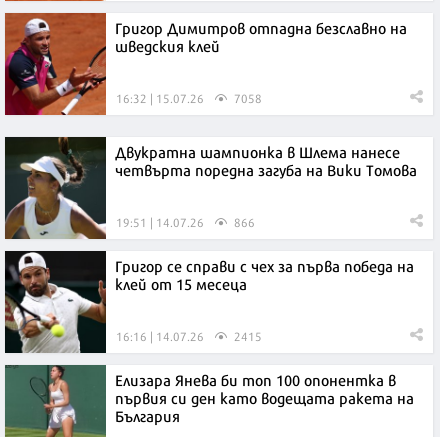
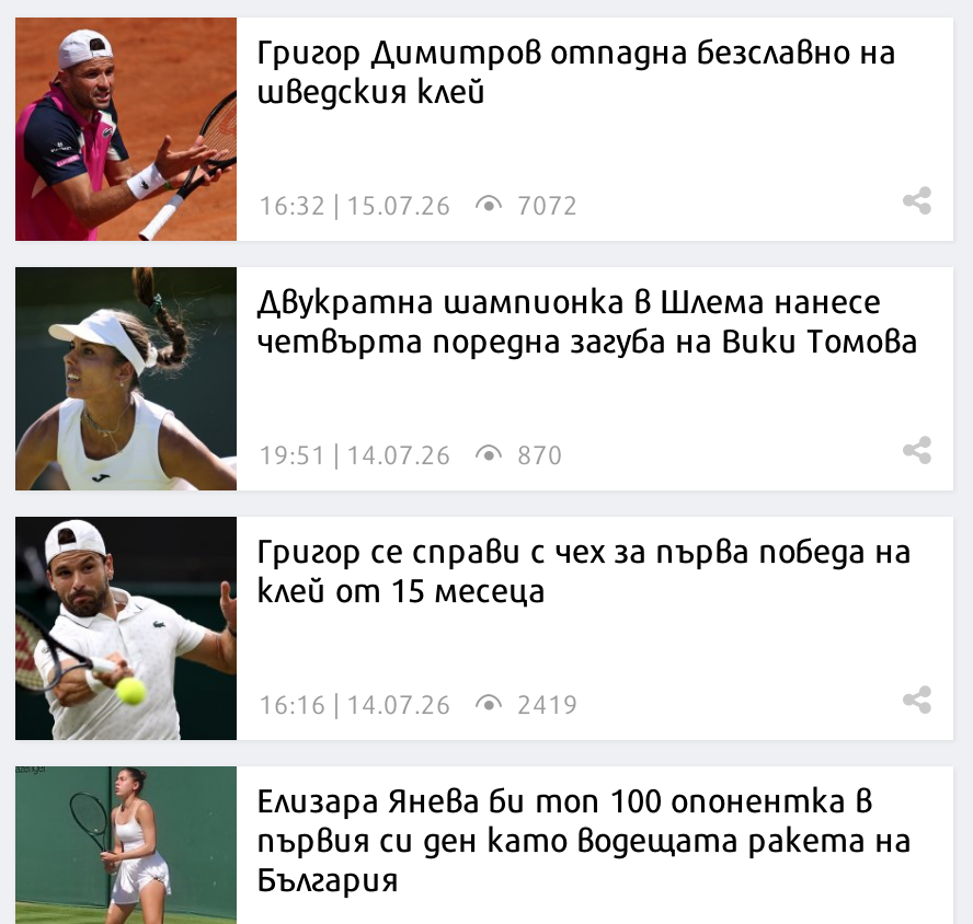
- 7058
+ 7072

- 866
+ 870

- 2415
+ 2419
